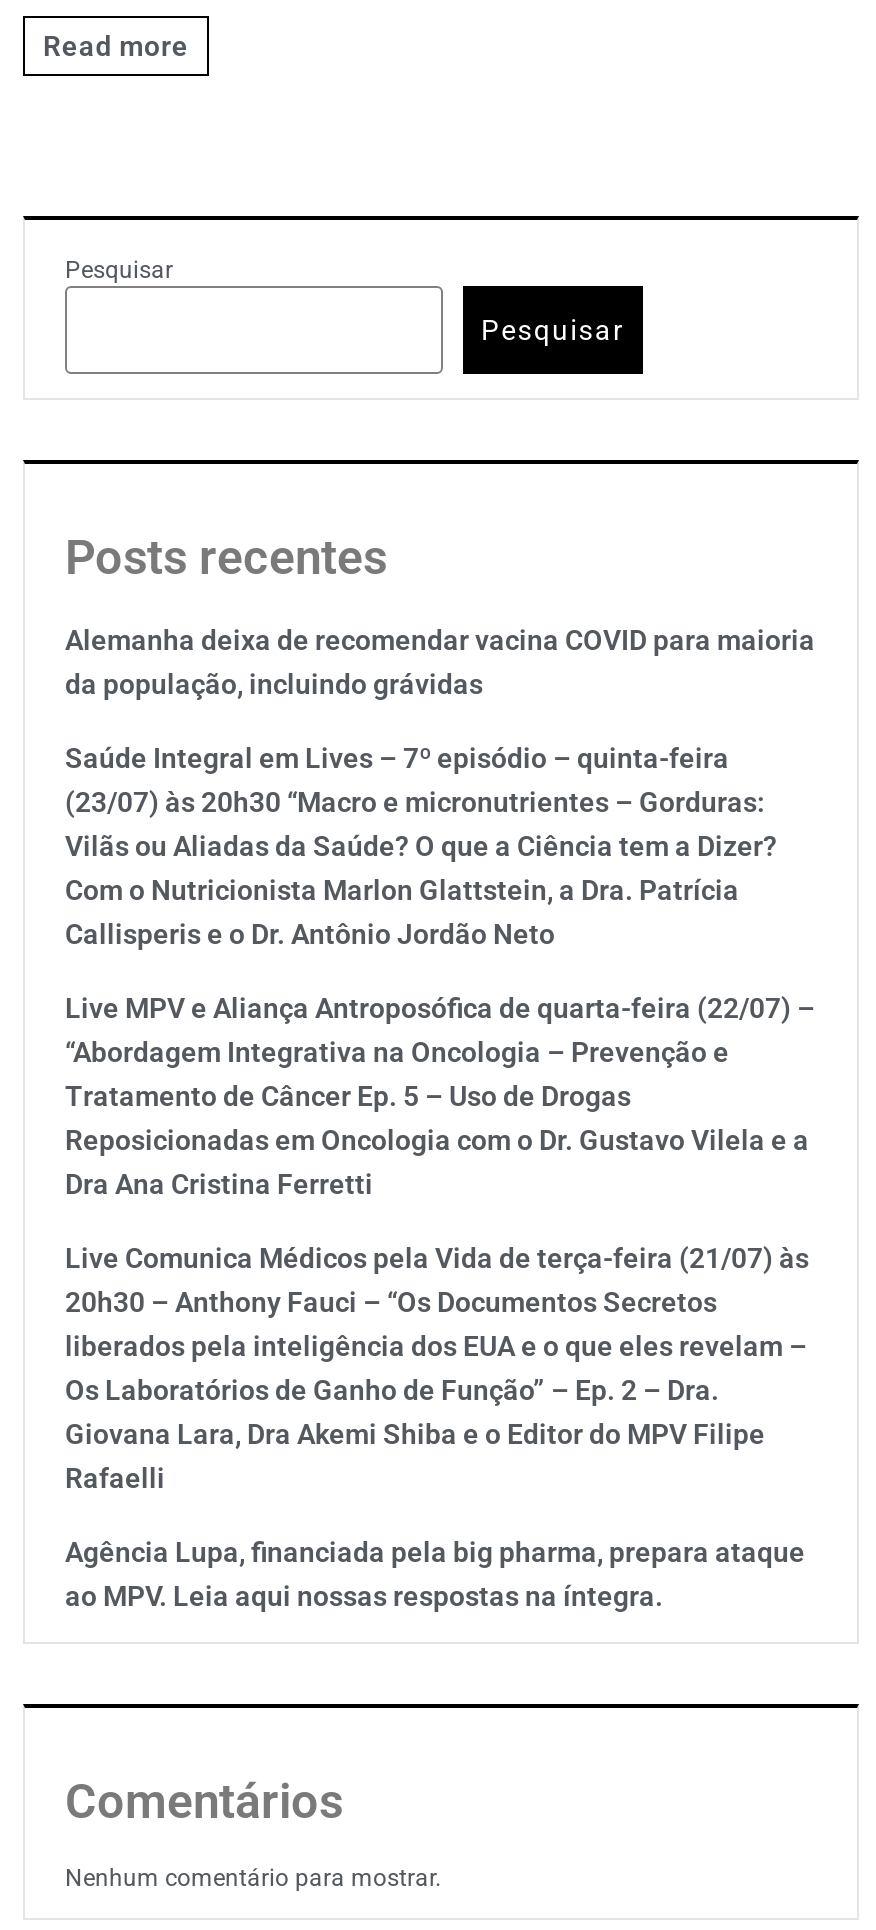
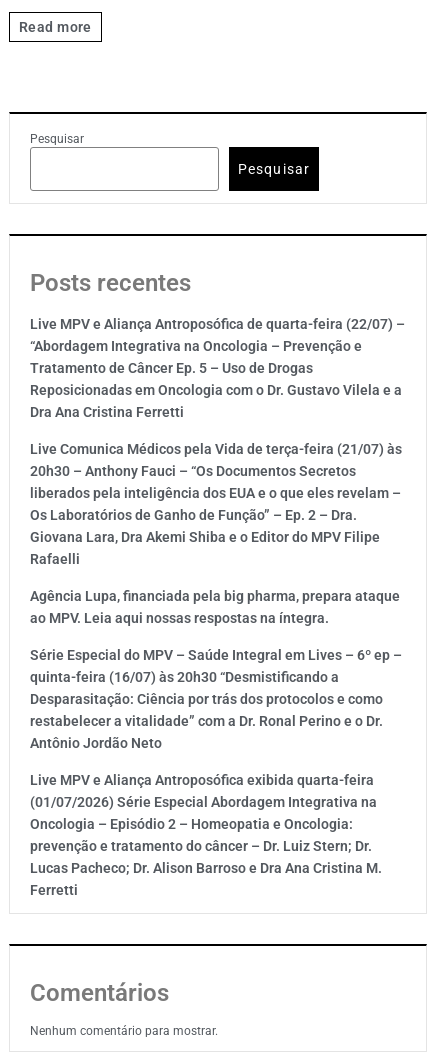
- Alemanha deixa de recomendar vacina COVID para maioria
- da população, incluindo grávidas
- Saúde Integral em Lives – 7º episódio – quinta-feira
- (23/07) às 20h30 “Macro e micronutrientes – Gorduras:
- Vilãs ou Aliadas da Saúde? O que a Ciência tem a Dizer?
- Com o Nutricionista Marlon Glattstein, a Dra. Patrícia
- Callisperis e o Dr. Antônio Jordão Neto

moved up: Live MPV e Aliança Antroposófica de quarta-feira (22/07) – | “Abordagem Integrativa na Oncologia – Prevenção e | Tratamento de Câncer Ep. 5 – Uso de Drogas | ... | Agência Lupa, financiada pela big pharma, prepara ataque | ao MPV. Leia aqui nossas respostas na íntegra.

+ Série Especial do MPV – Saúde Integral em Lives – 6º ep –
+ quinta-feira (16/07) às 20h30 “Desmistificando a
+ Desparasitação: Ciência por trás dos protocolos e como
+ restabelecer a vitalidade” com a Dr. Ronal Perino e o Dr.
+ Antônio Jordão Neto
+ Live MPV e Aliança Antroposófica exibida quarta-feira
+ (01/07/2026) Série Especial Abordagem Integrativa na
+ Oncologia – Episódio 2 – Homeopatia e Oncologia:
+ prevenção e tratamento do câncer – Dr. Luiz Stern; Dr.
+ Lucas Pacheco; Dr. Alison Barroso e Dra Ana Cristina M.
+ Ferretti
